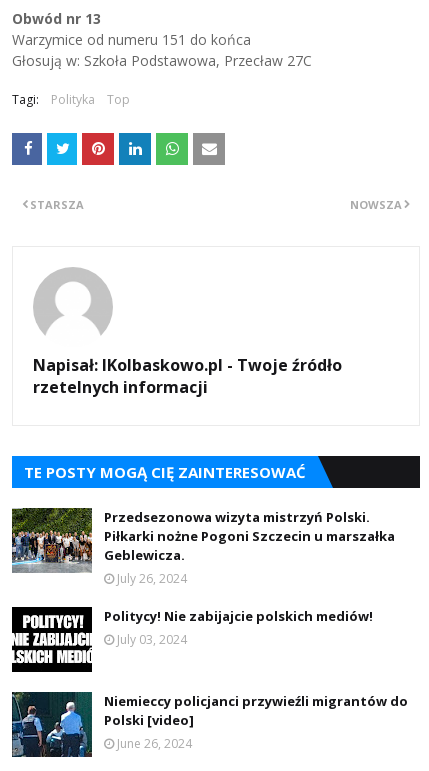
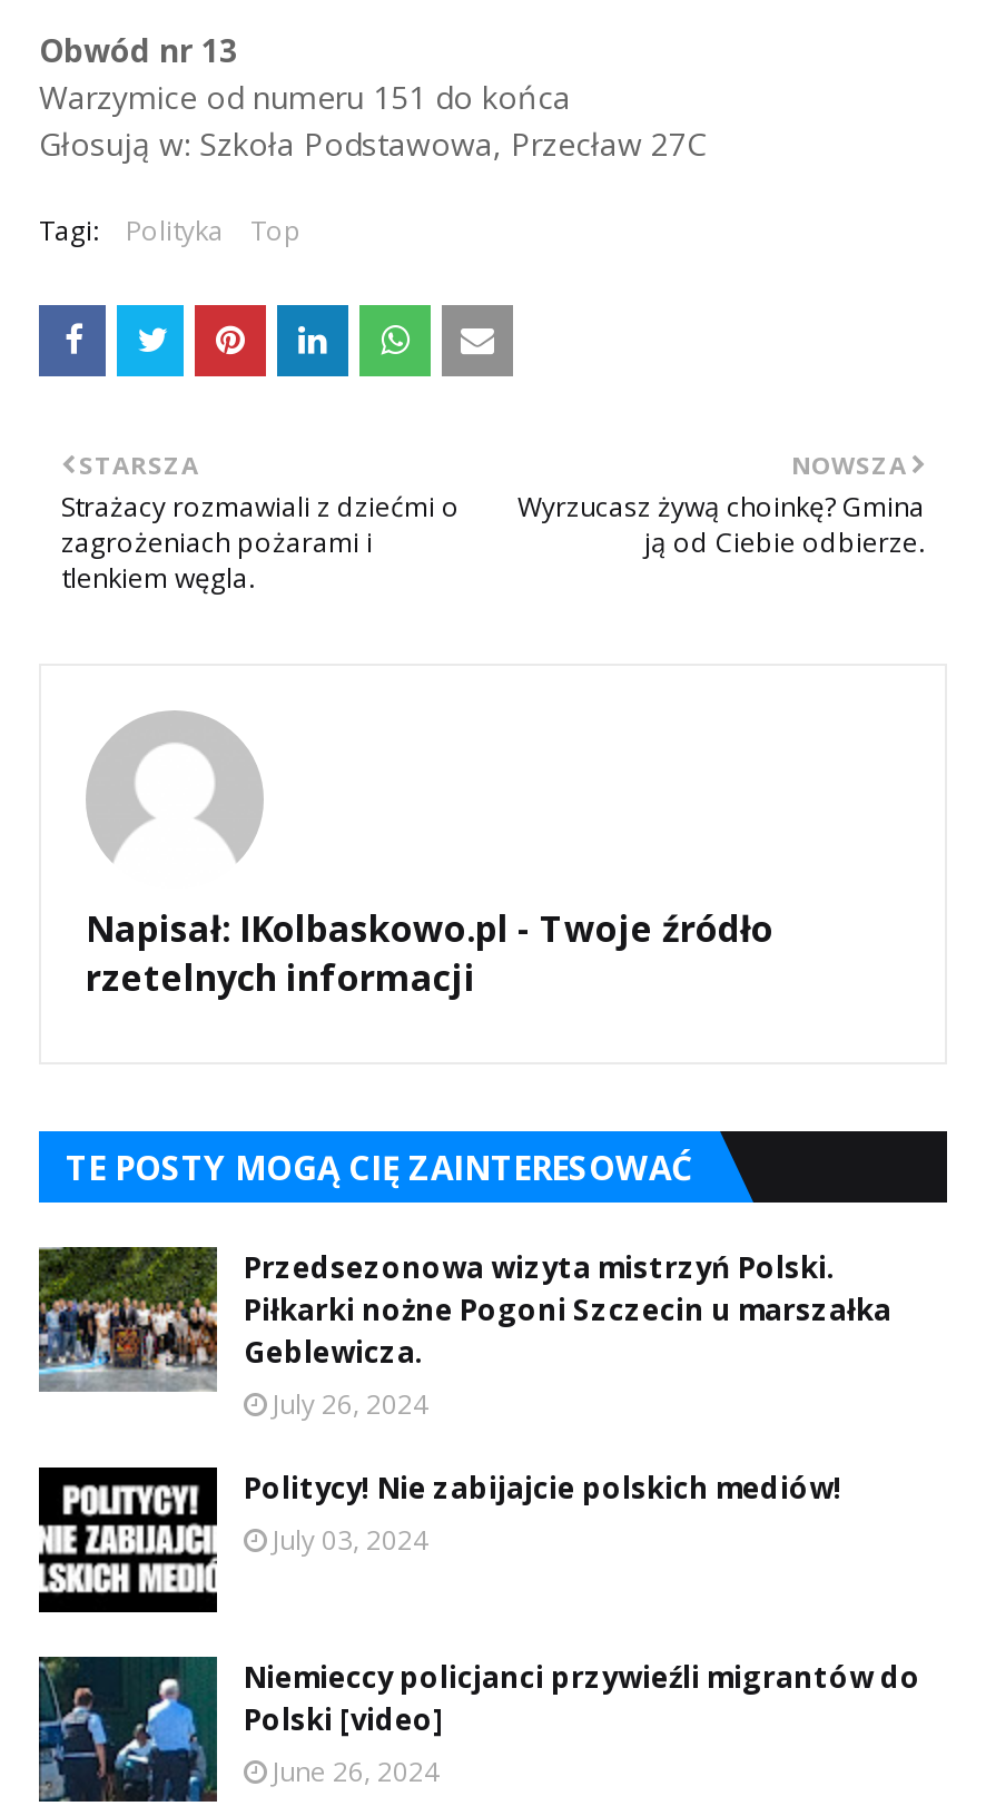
+ Strażacy rozmawiali z dziećmi o
+ zagrożeniach pożarami i
+ tlenkiem węgla.

+ Wyrzucasz żywą choinkę? Gmina
+ ją od Ciebie odbierze.
